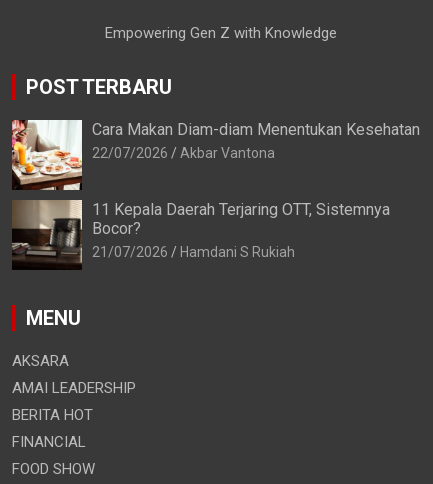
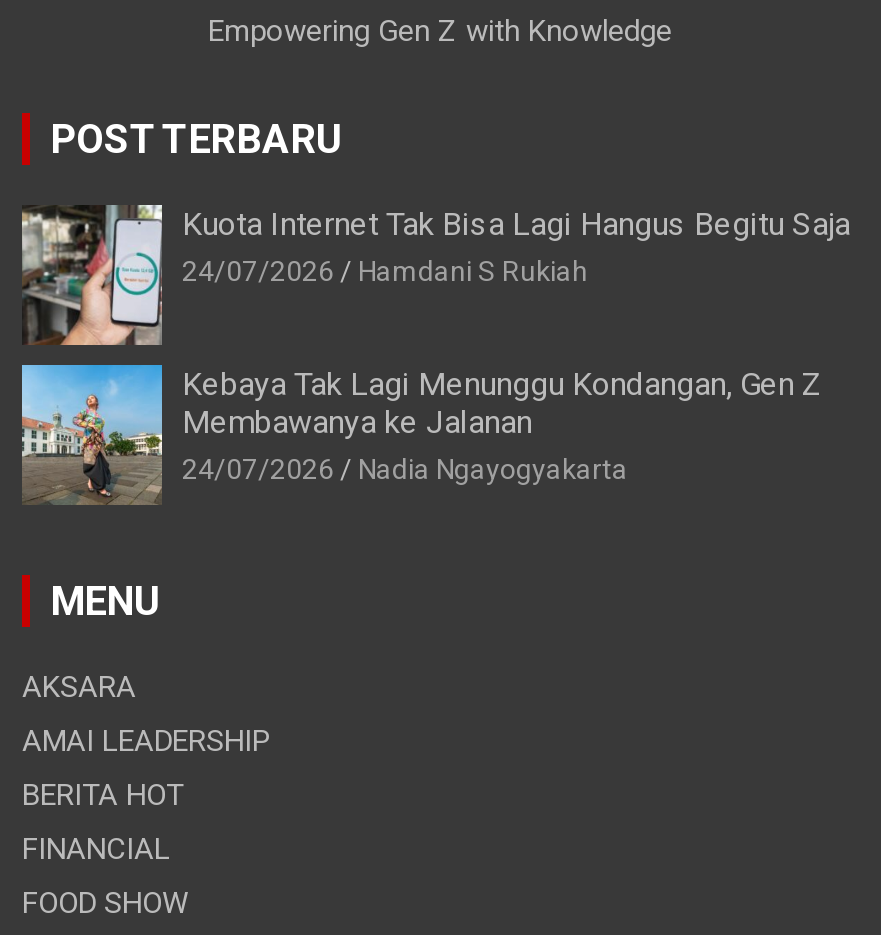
- [image]
- Cara Makan Diam-diam Menentukan Kesehatan
- 22/07/2026
- Akbar Vantona
- 11 Kepala Daerah Terjaring OTT, Sistemnya
- Bocor?
- 21/07/2026
+ [image]
+ Kuota Internet Tak Bisa Lagi Hangus Begitu Saja
+ 24/07/2026

- [image]
+ [image]

moved up: Hamdani S Rukiah

+ Kebaya Tak Lagi Menunggu Kondangan, Gen Z
+ Membawanya ke Jalanan
+ 24/07/2026
+ Nadia Ngayogyakarta
